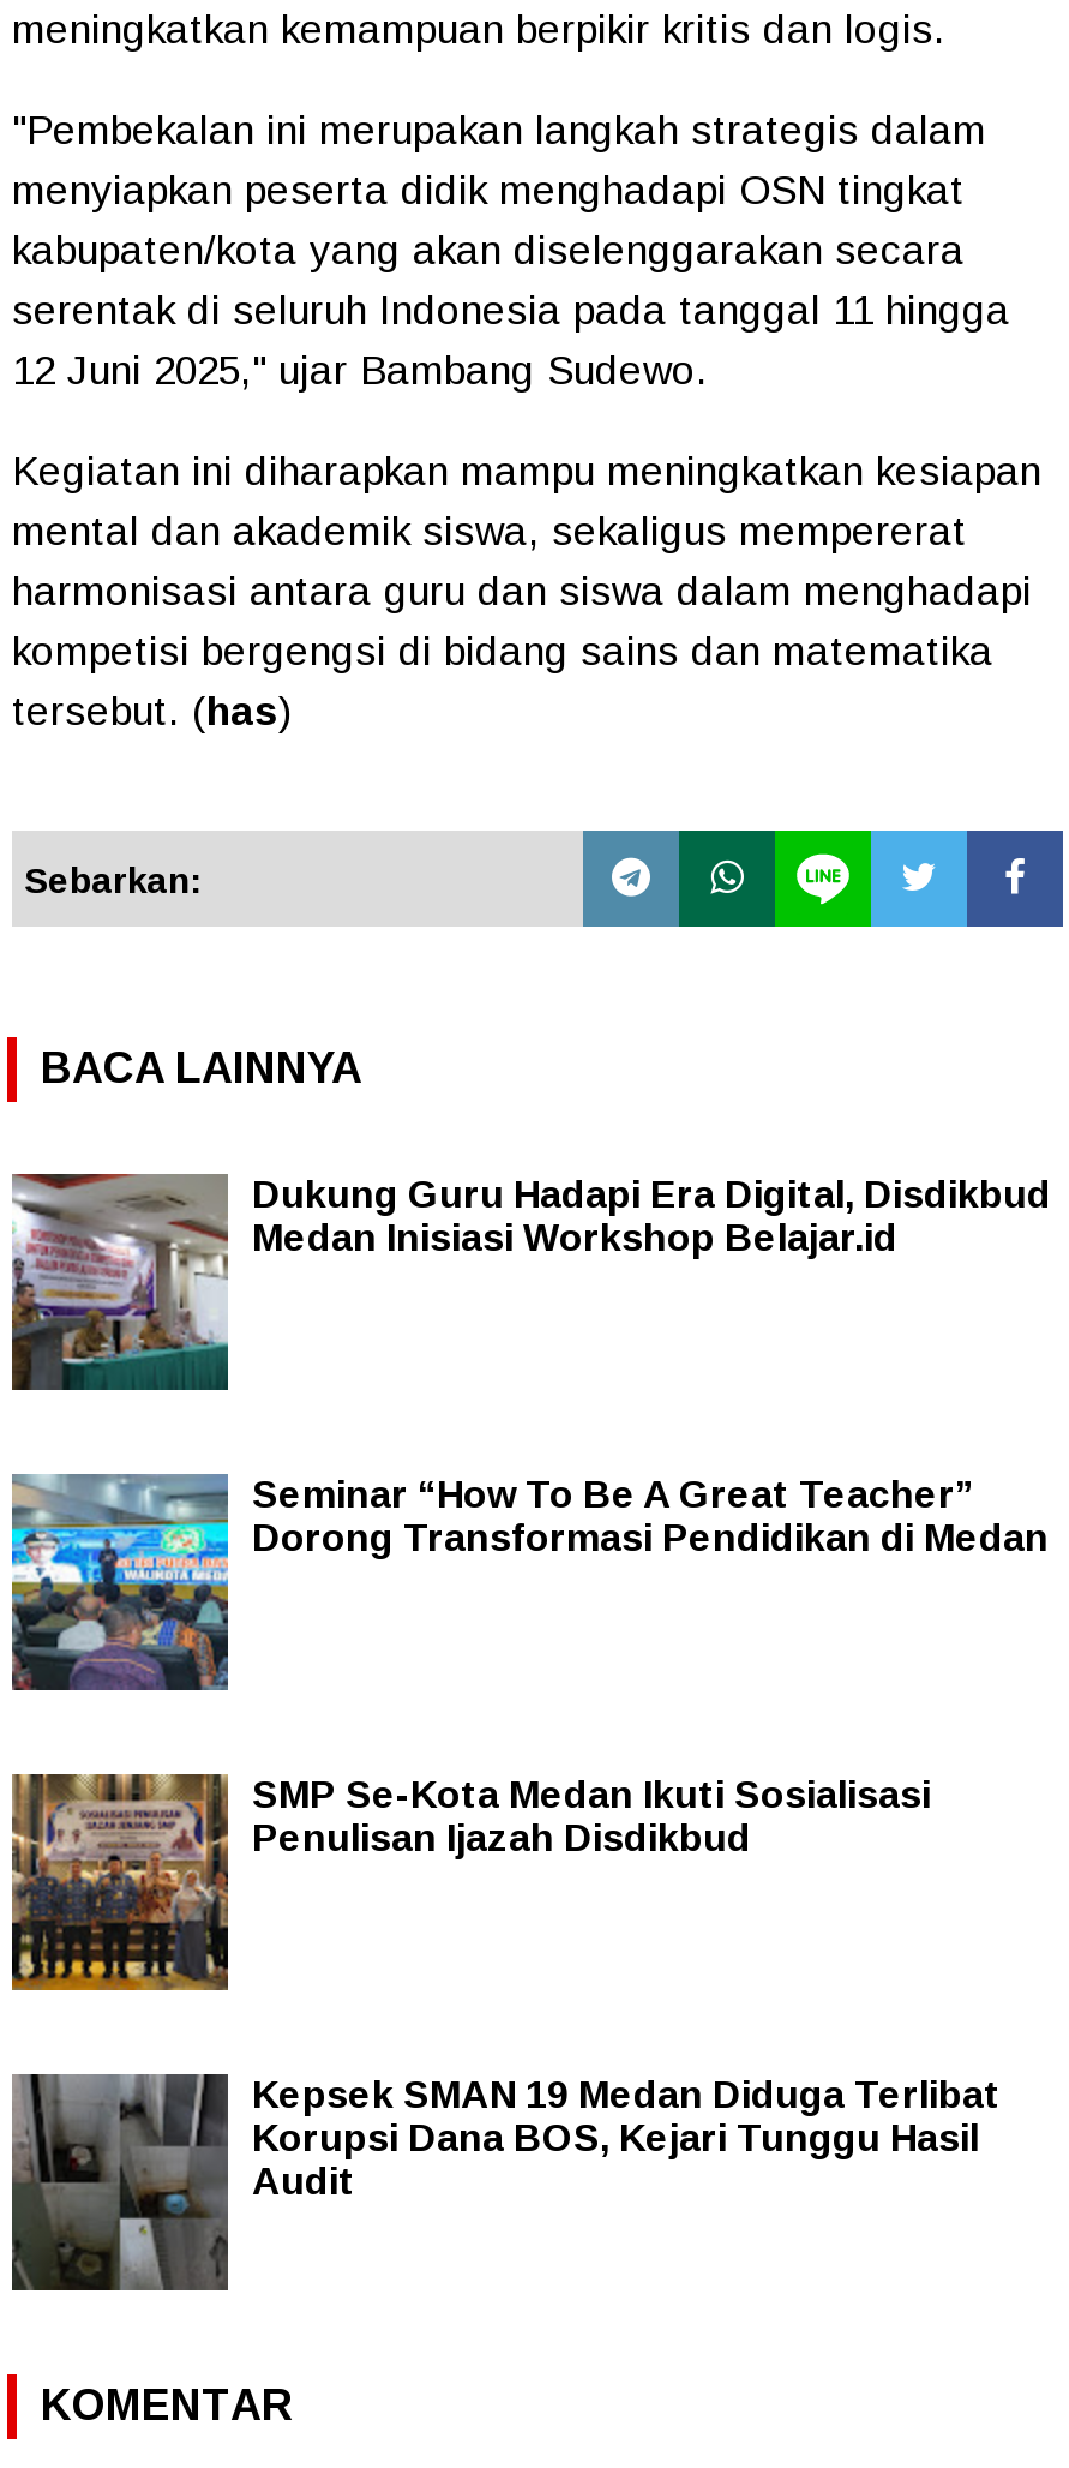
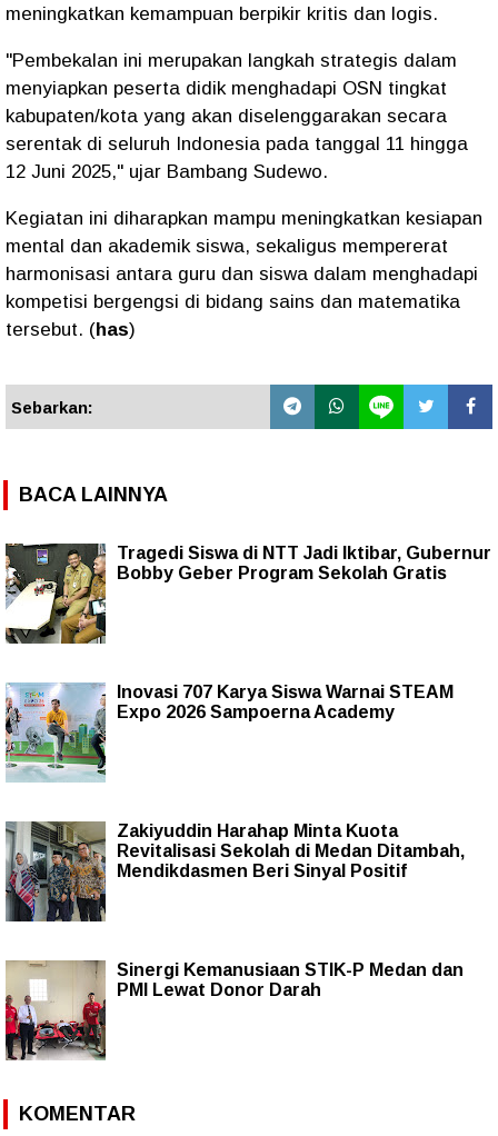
- [image]
- Dukung Guru Hadapi Era Digital, Disdikbud
- Medan Inisiasi Workshop Belajar.id
+ [image]
+ Tragedi Siswa di NTT Jadi Iktibar, Gubernur
+ Bobby Geber Program Sekolah Gratis

- [image]
- Seminar “How To Be A Great Teacher”
- Dorong Transformasi Pendidikan di Medan
+ [image]
+ Inovasi 707 Karya Siswa Warnai STEAM
+ Expo 2026 Sampoerna Academy

- [image]
- SMP Se-Kota Medan Ikuti Sosialisasi
- Penulisan Ijazah Disdikbud
+ [image]
+ Zakiyuddin Harahap Minta Kuota
+ Revitalisasi Sekolah di Medan Ditambah,
+ Mendikdasmen Beri Sinyal Positif

- [image]
- Kepsek SMAN 19 Medan Diduga Terlibat
- Korupsi Dana BOS, Kejari Tunggu Hasil
- Audit
+ [image]
+ Sinergi Kemanusiaan STIK-P Medan dan
+ PMI Lewat Donor Darah
